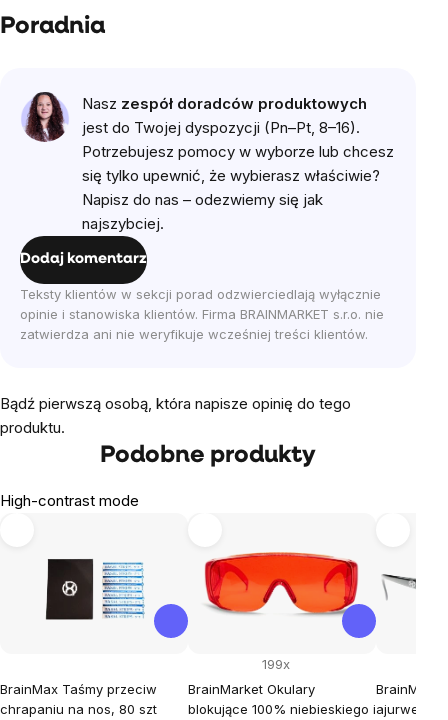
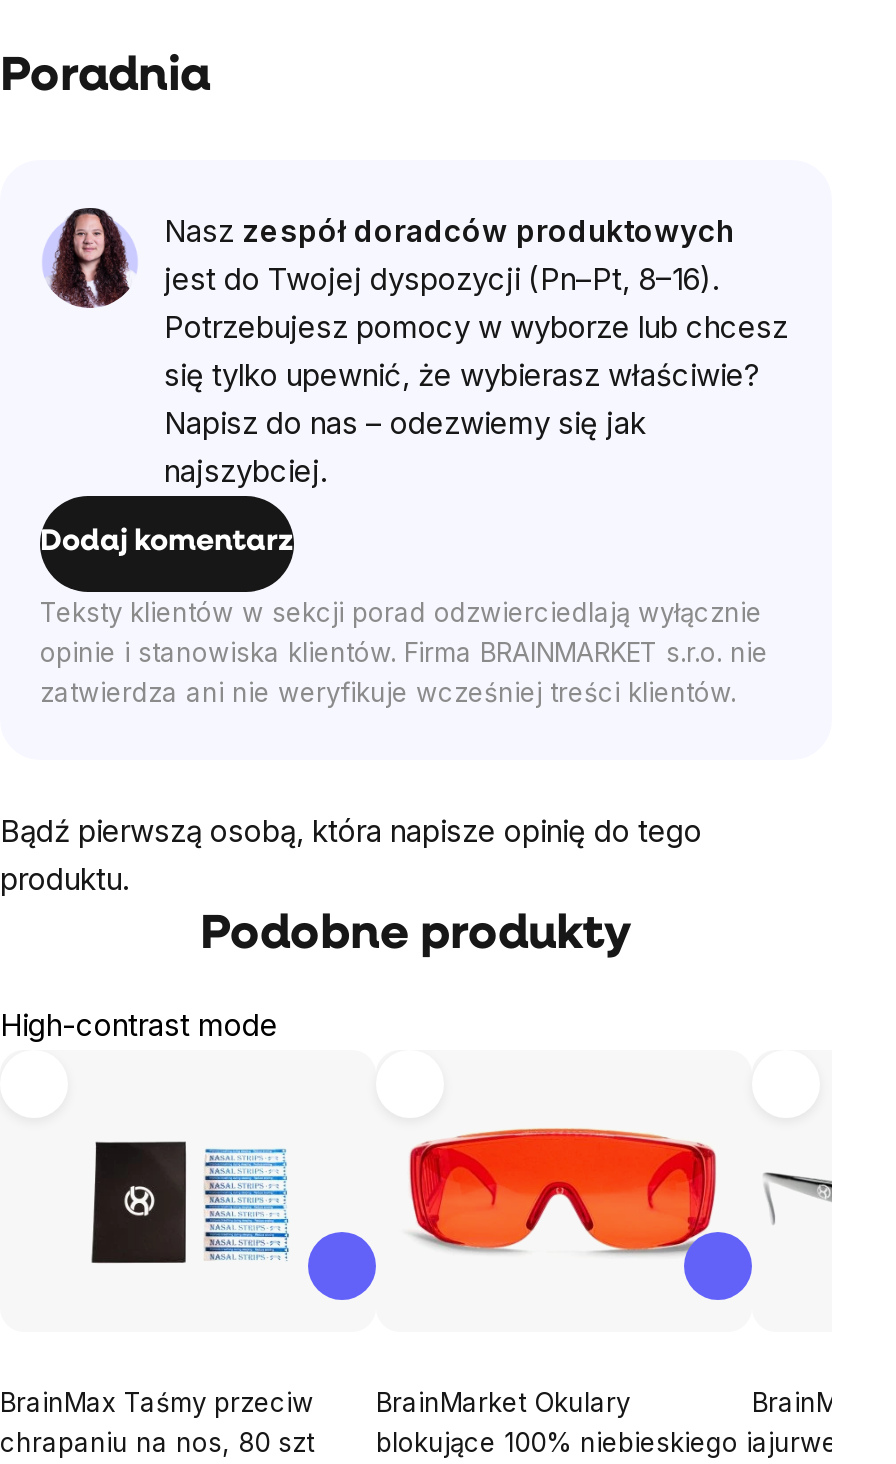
- 199x
